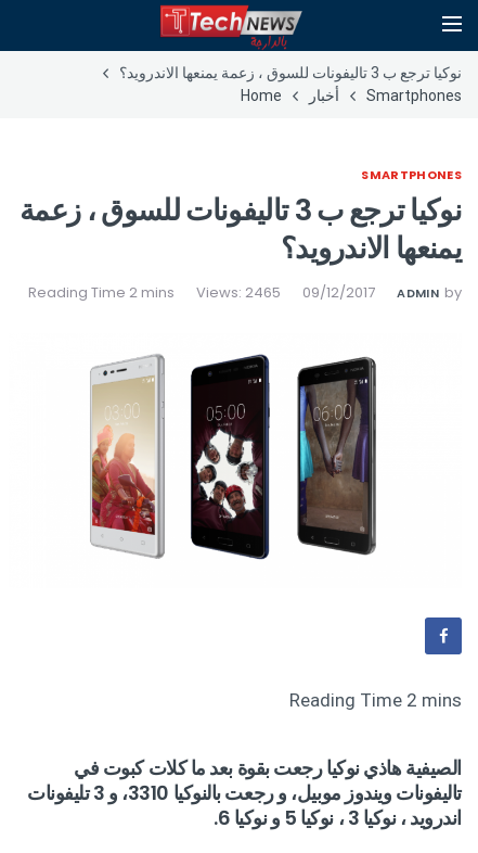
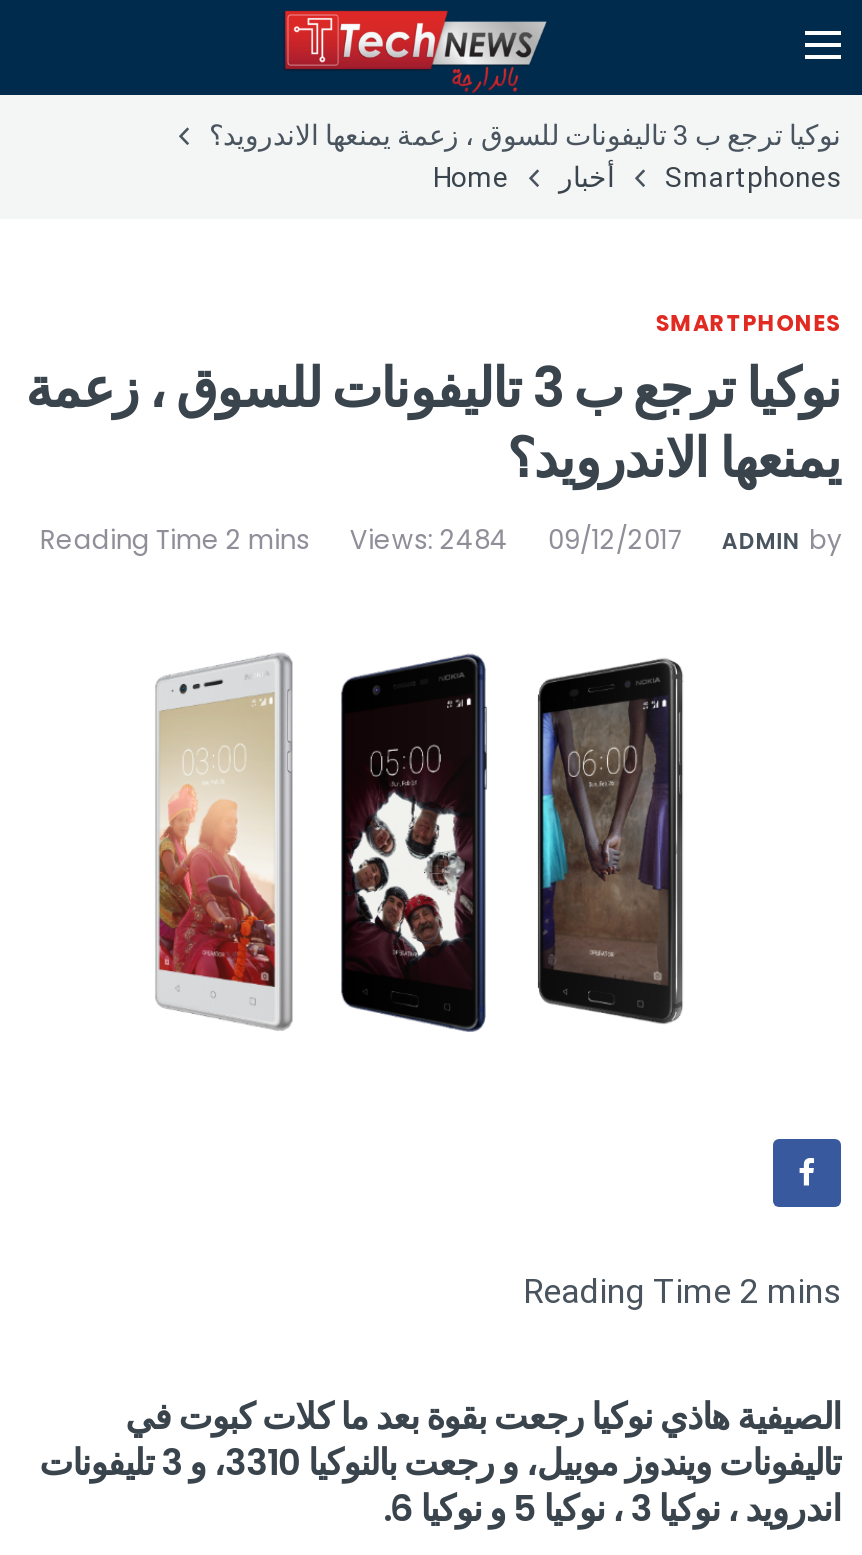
- Views: 2465 09/12/2017 ADMIN by
+ Views: 2484 09/12/2017 ADMIN by
